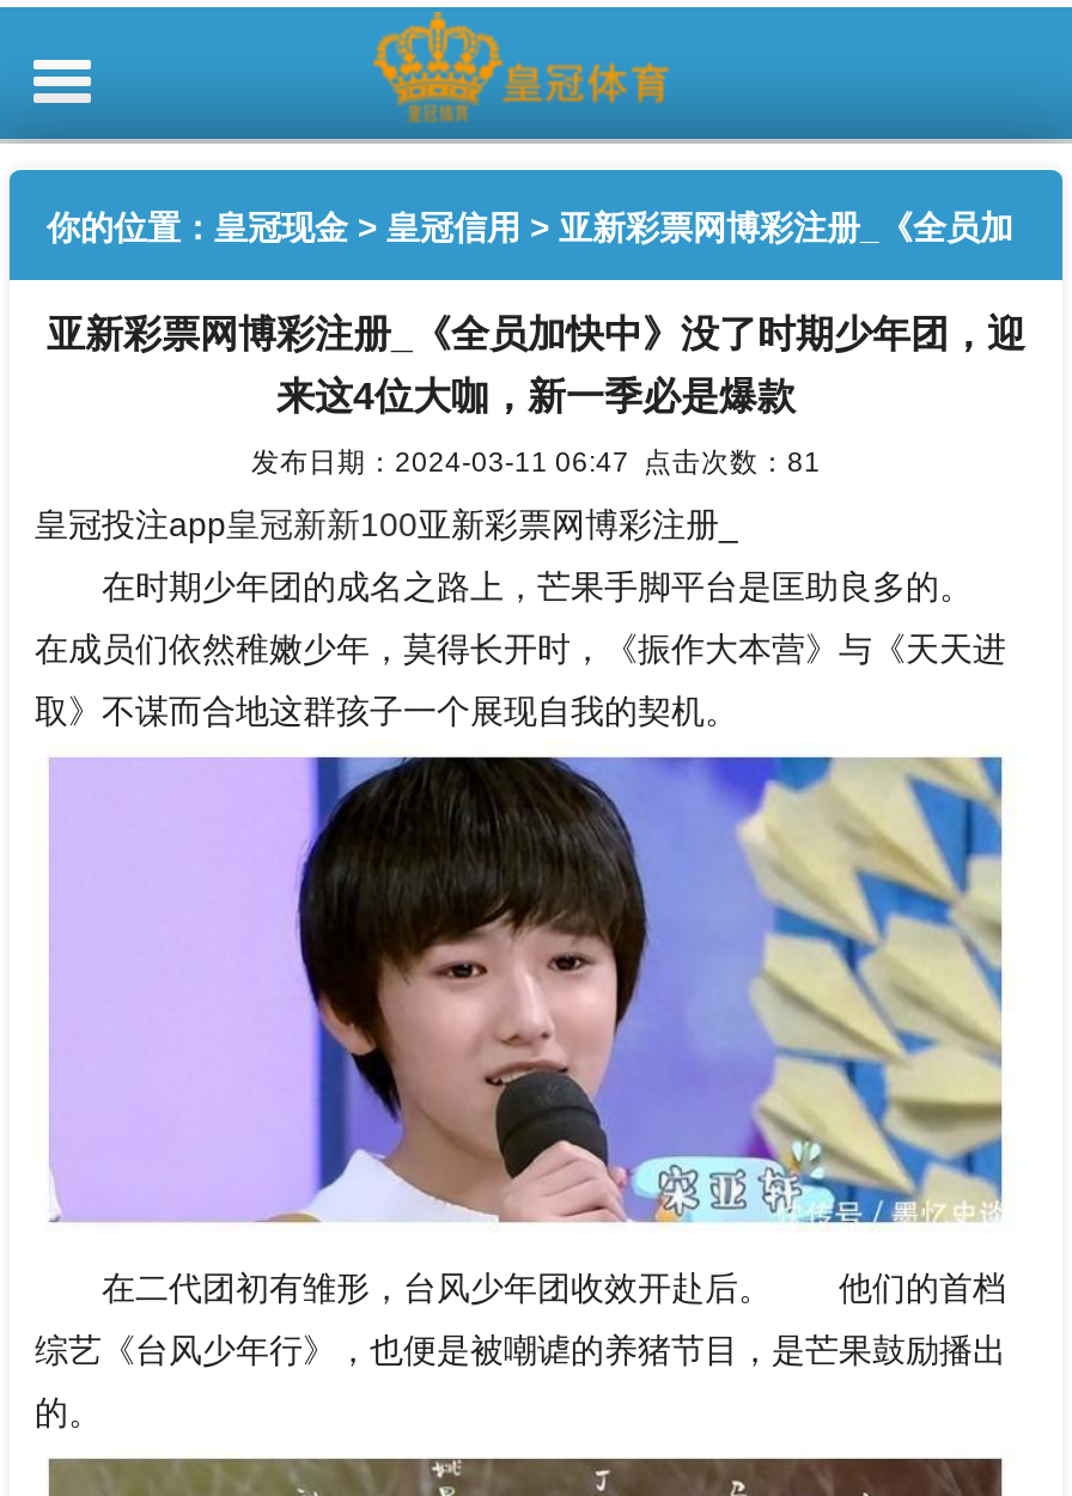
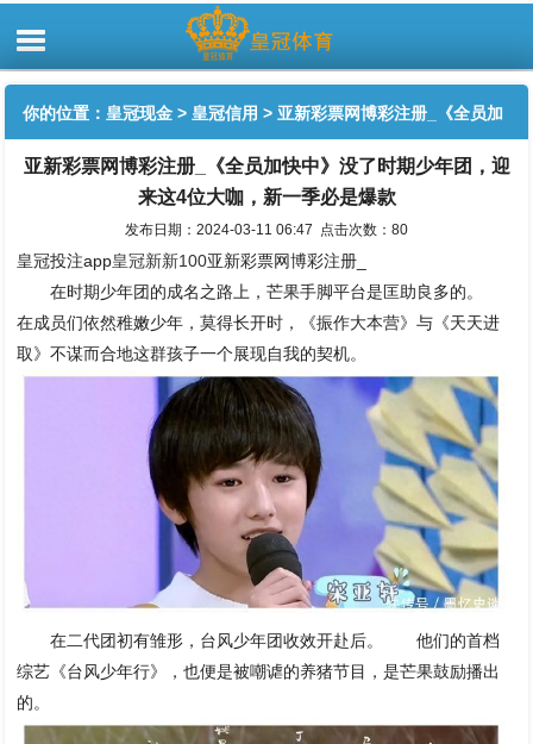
- 发布日期：2024-03-11 06:47 点击次数：81
+ 发布日期：2024-03-11 06:47 点击次数：80
